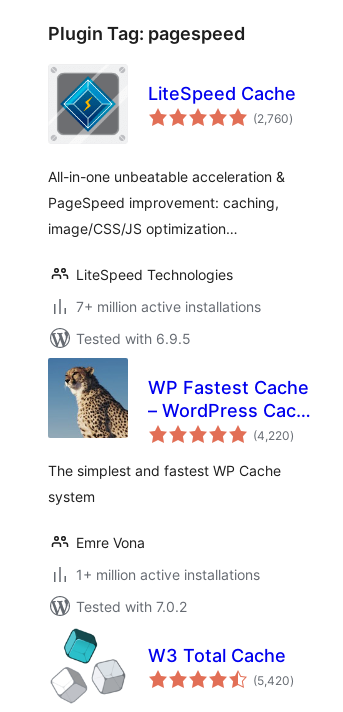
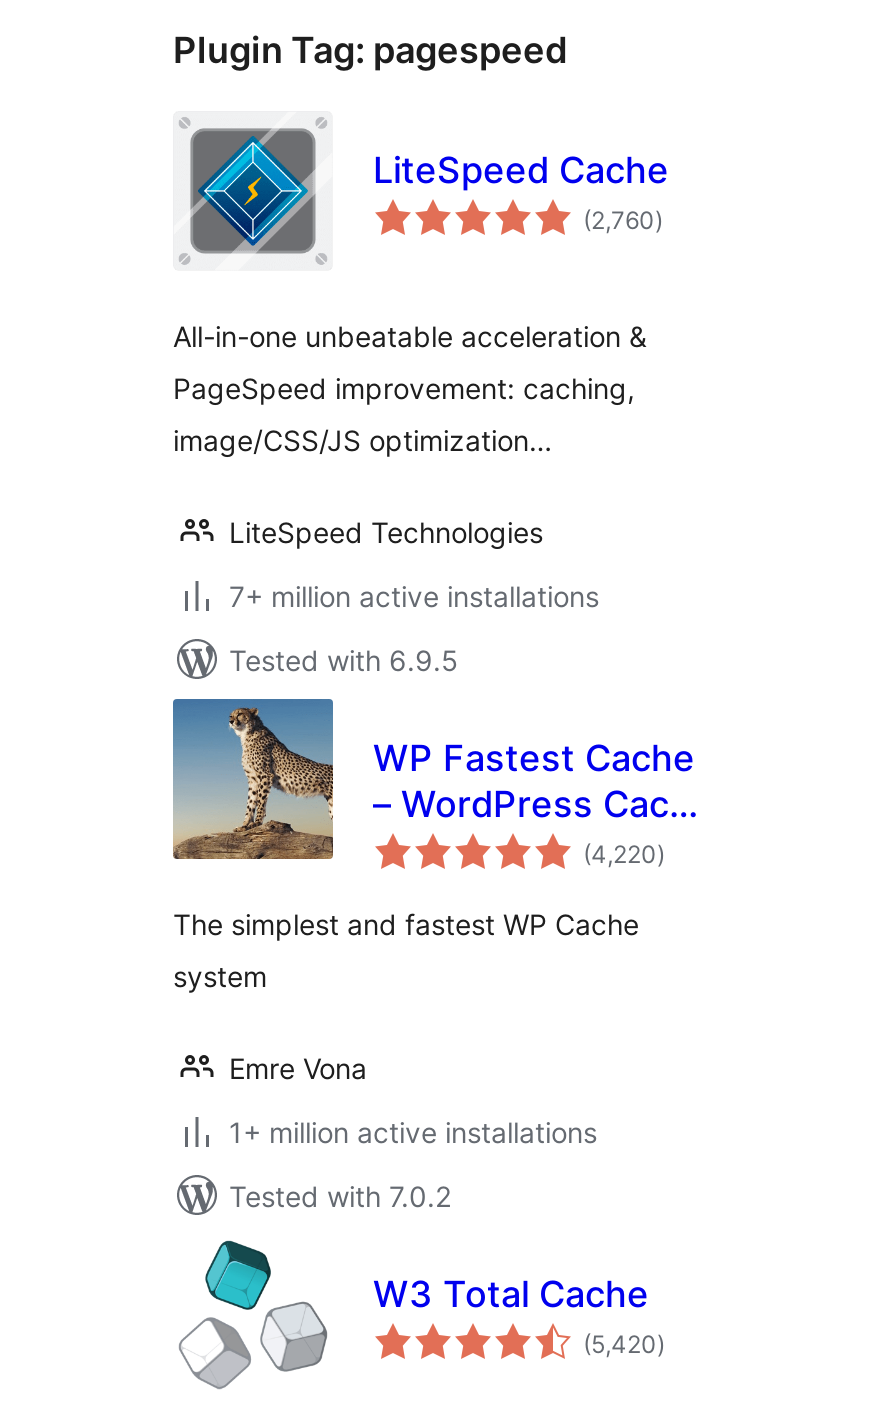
- [image]
+ [image]
